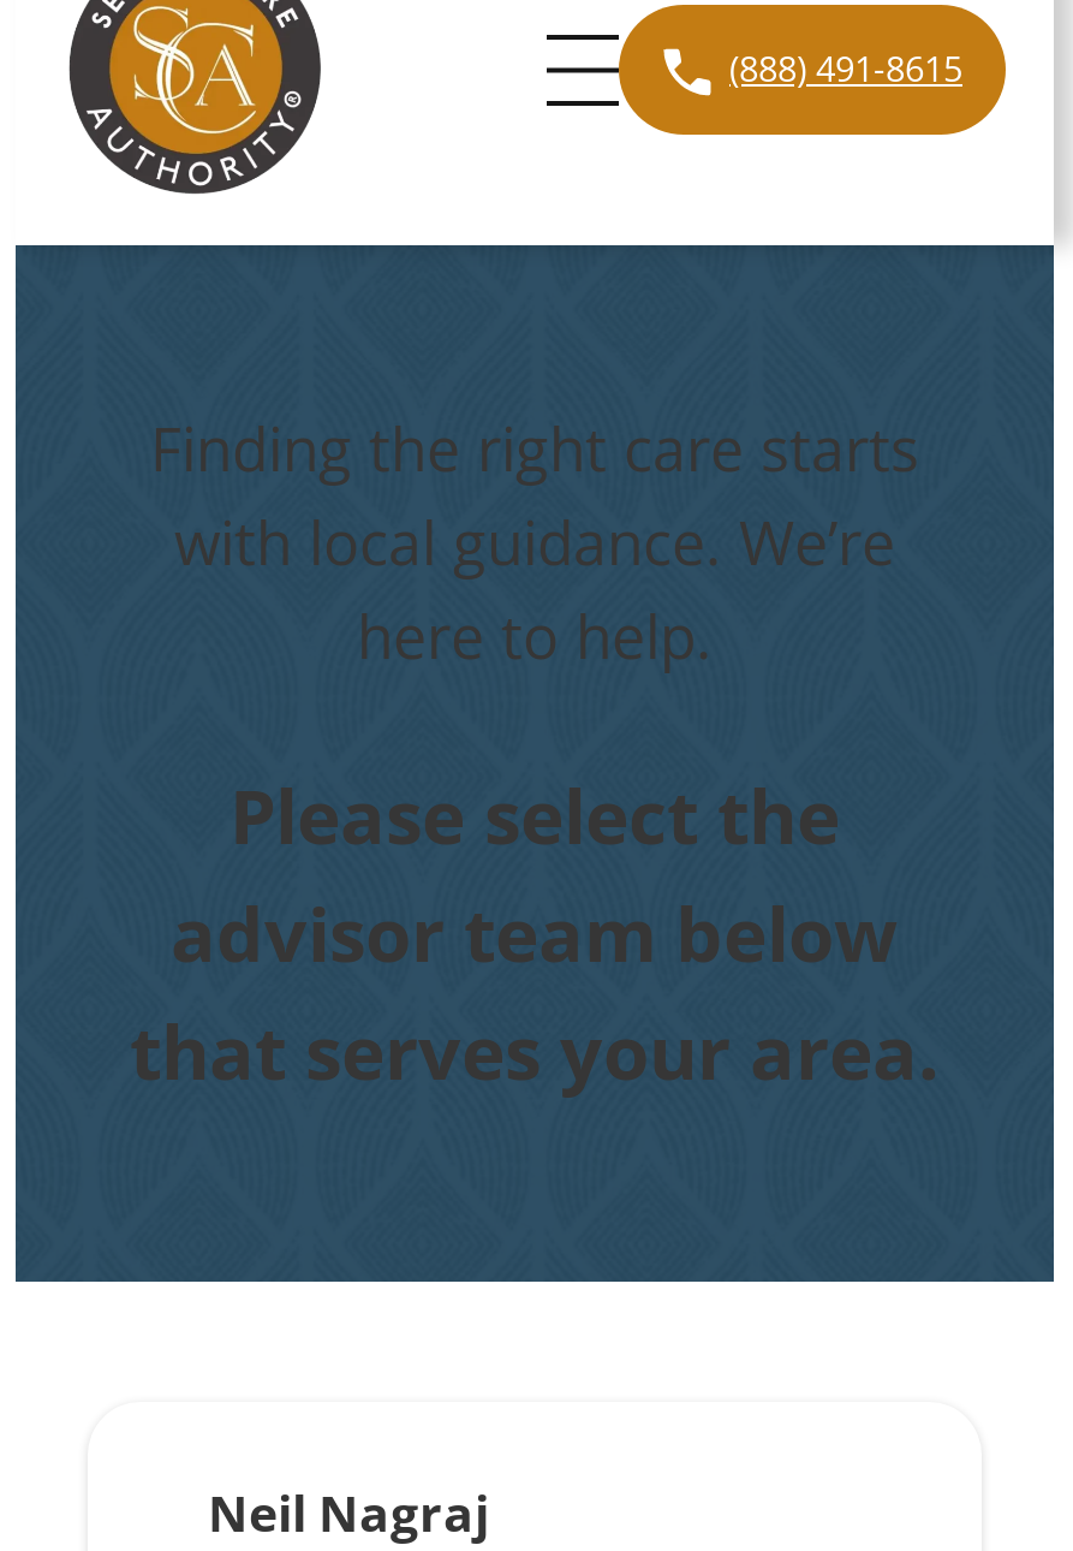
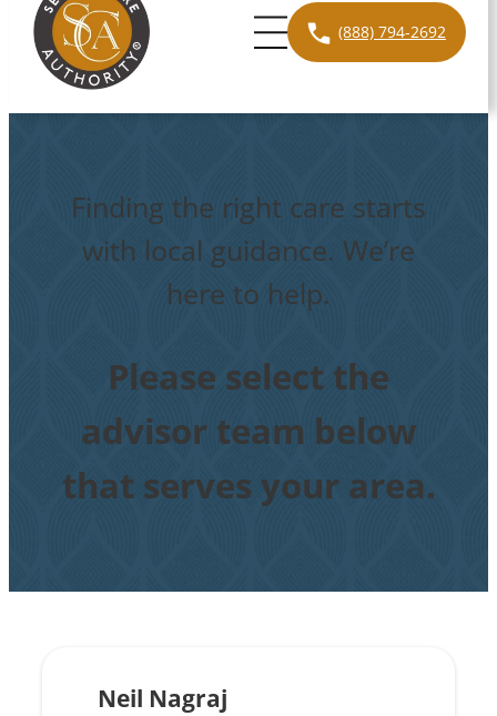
- (888) 491-8615
+ (888) 794-2692
